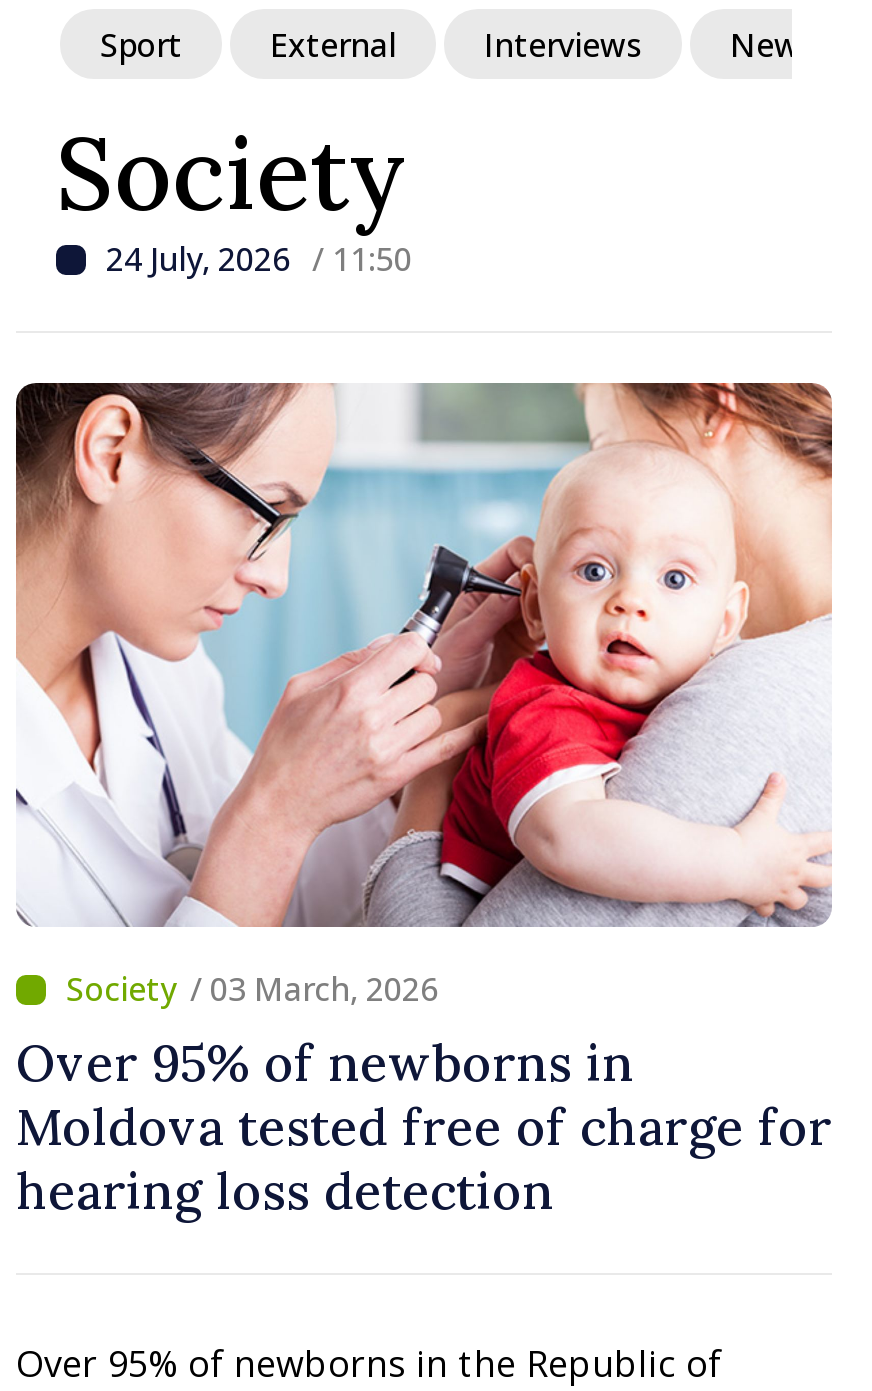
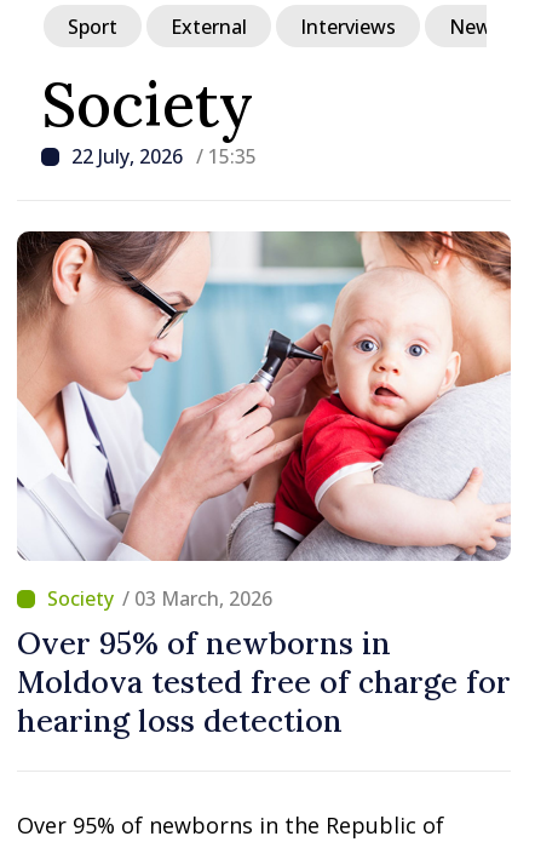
- 24 July, 2026 / 11:50
+ 22 July, 2026 / 15:35
